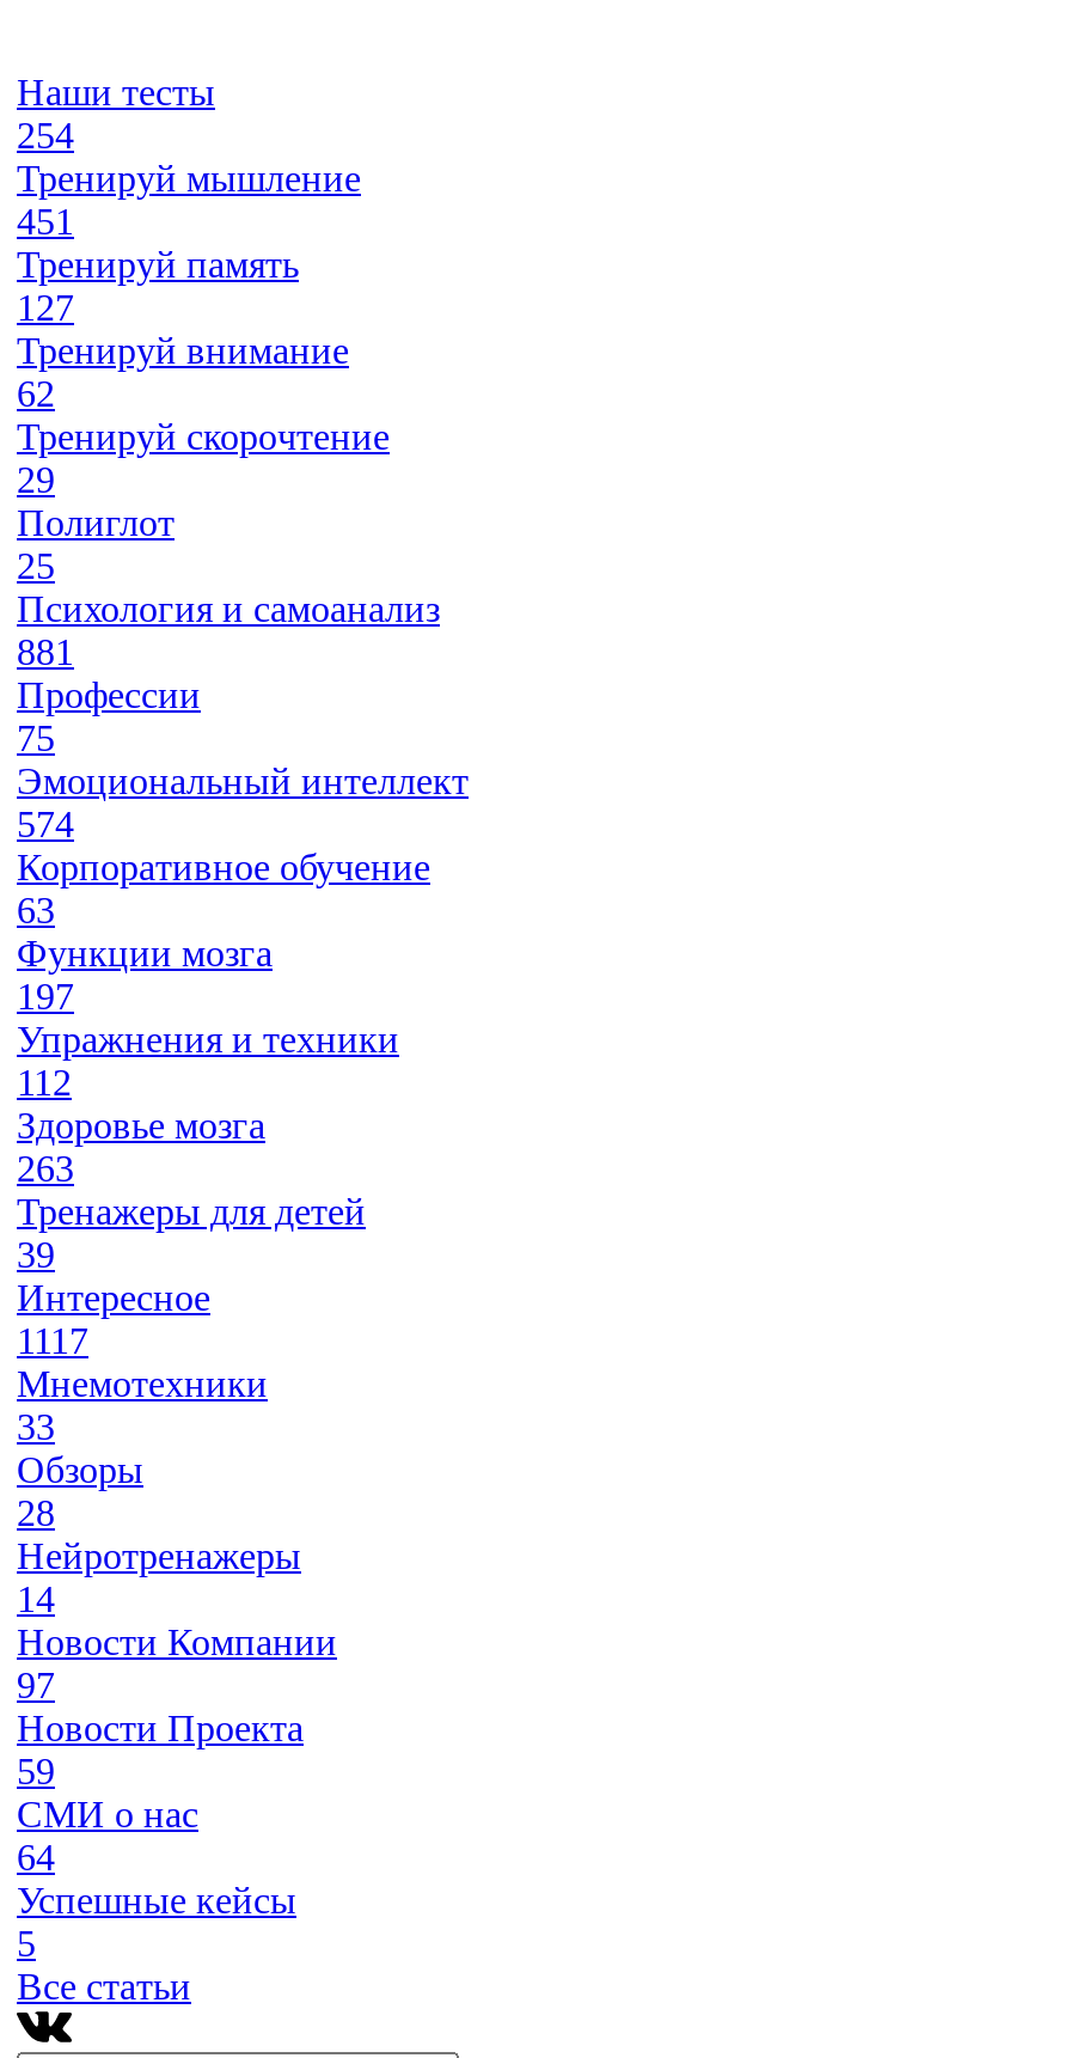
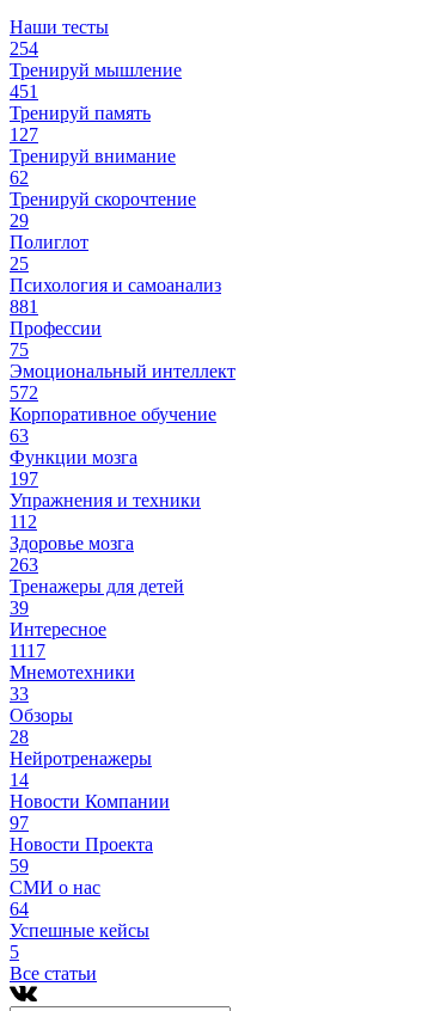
- 574
+ 572
